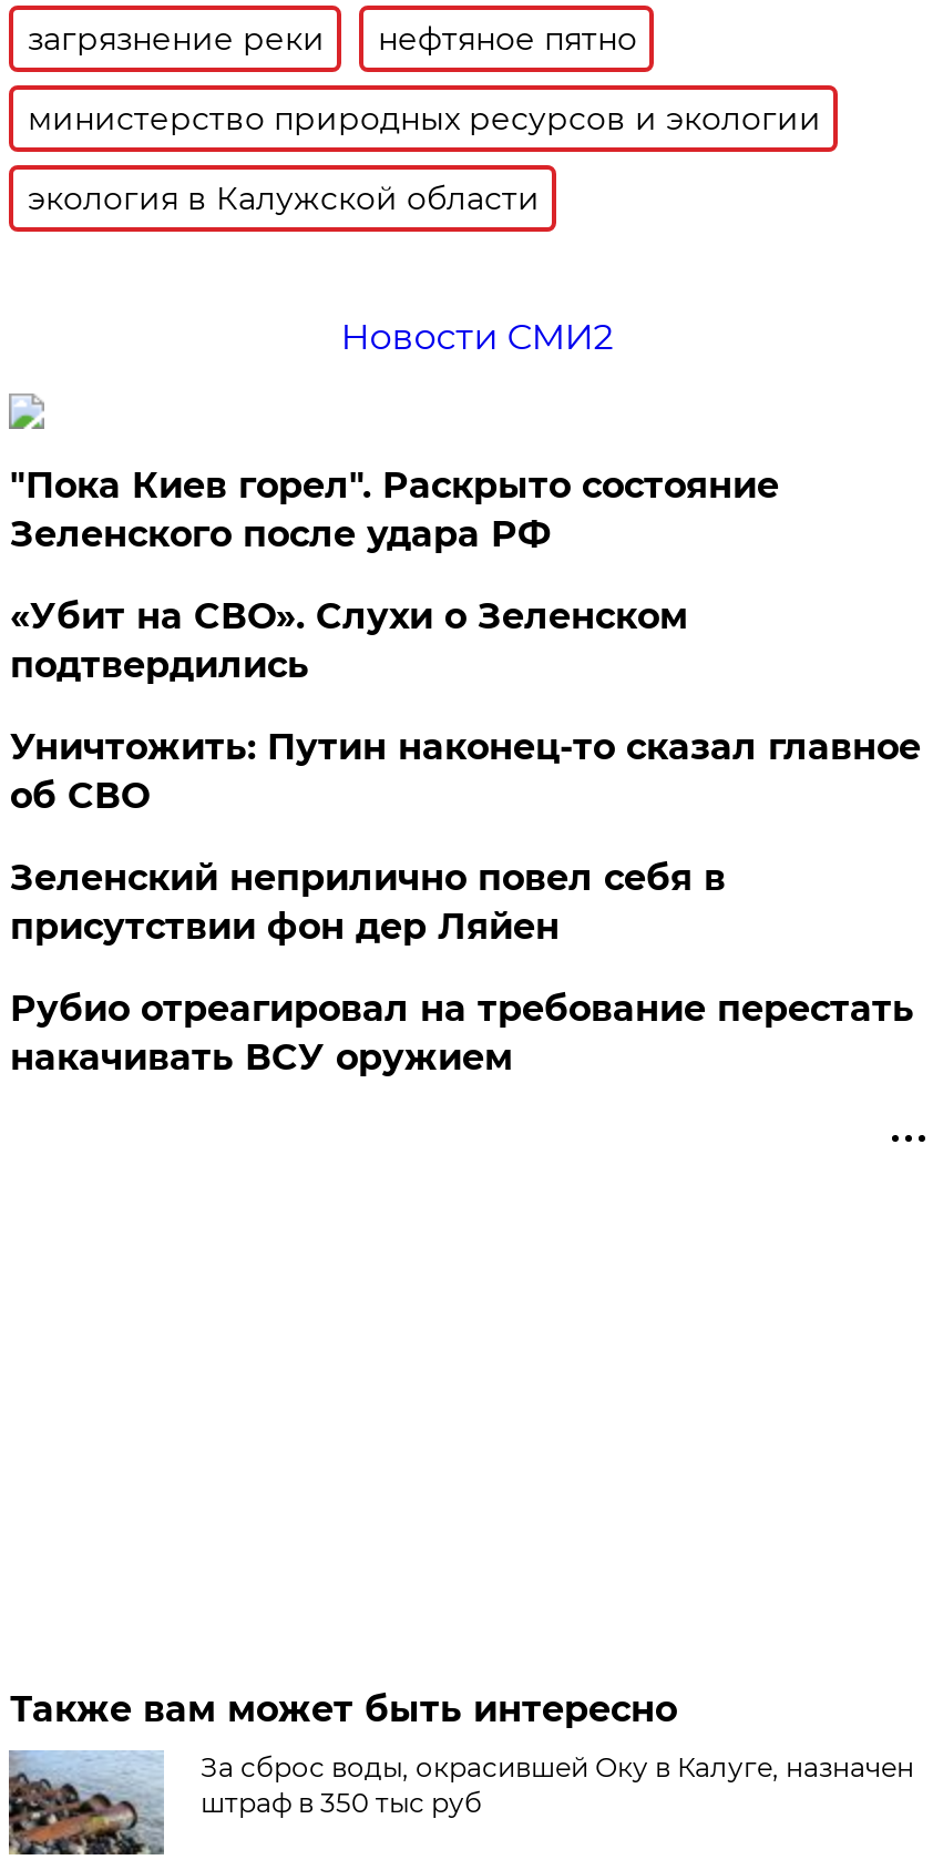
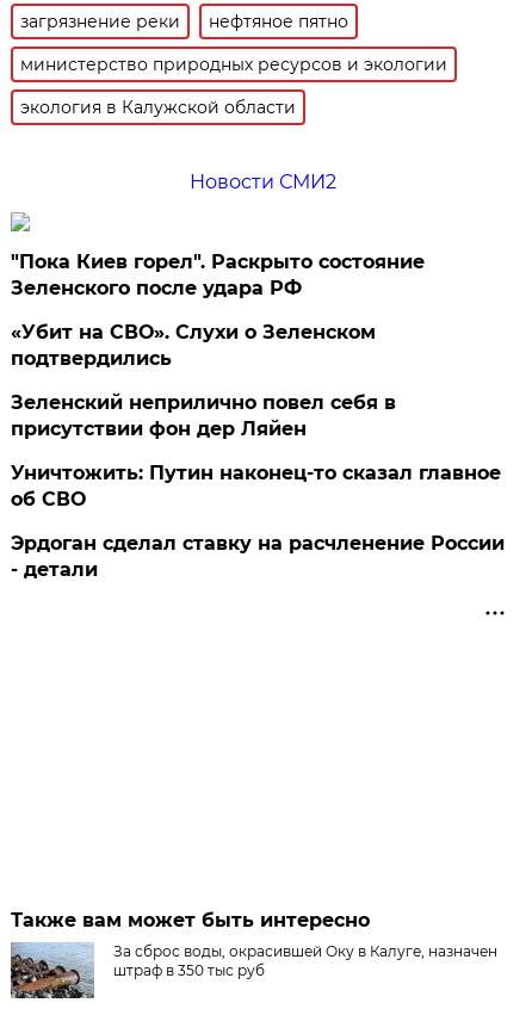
moved down: Уничтожить: Путин наконец-то сказал главное | об СВО

moved up: Зеленский неприлично повел cебя в | присутствии фон дер Ляйен

- Рубио отреагировал на требование перестать
- накачивать ВСУ оружием
+ Эрдоган сделал ставку на расчленение России
+ - детали
